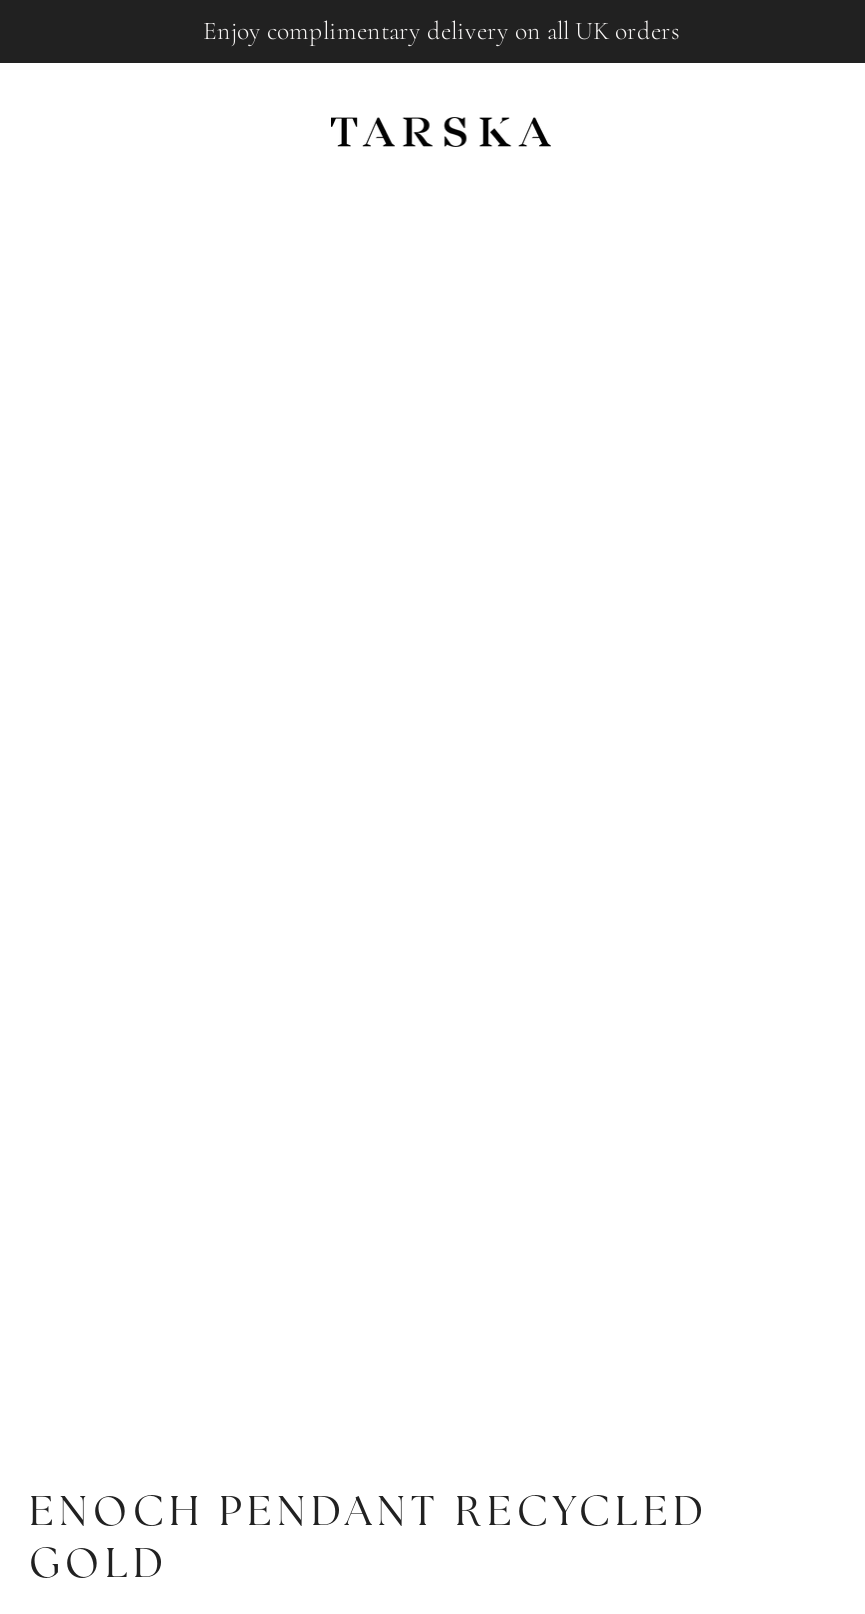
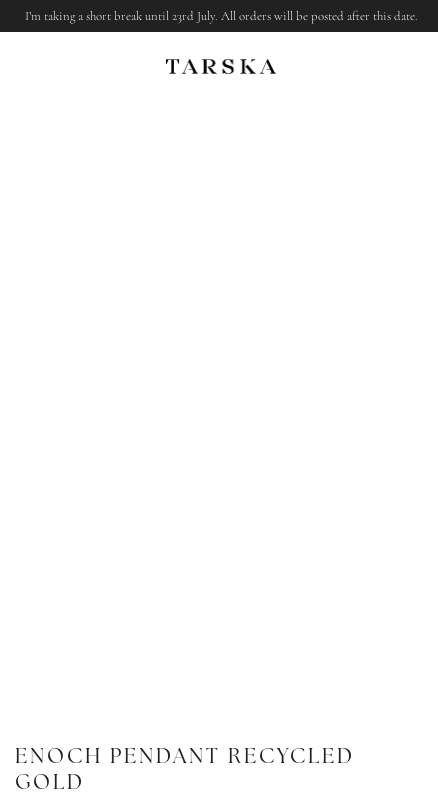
- Enjoy complimentary delivery on all UK orders
+ I’m taking a short break until 23rd July. All orders will be posted after this date.
